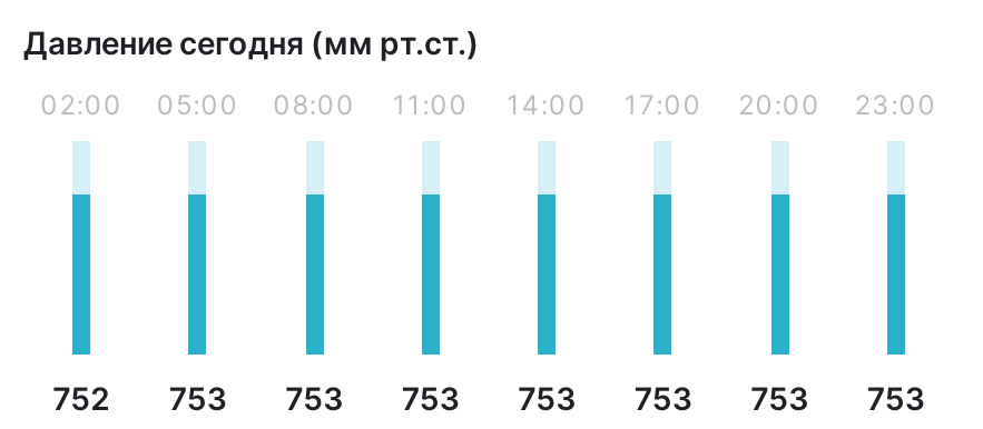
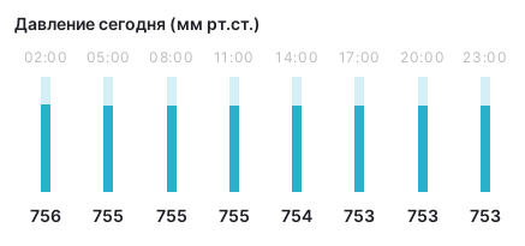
- 752
+ 756

- 753
+ 755

- 753
+ 755

- 753
+ 755

- 753
+ 754
